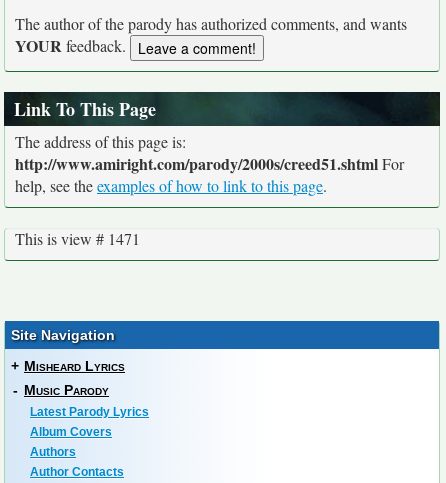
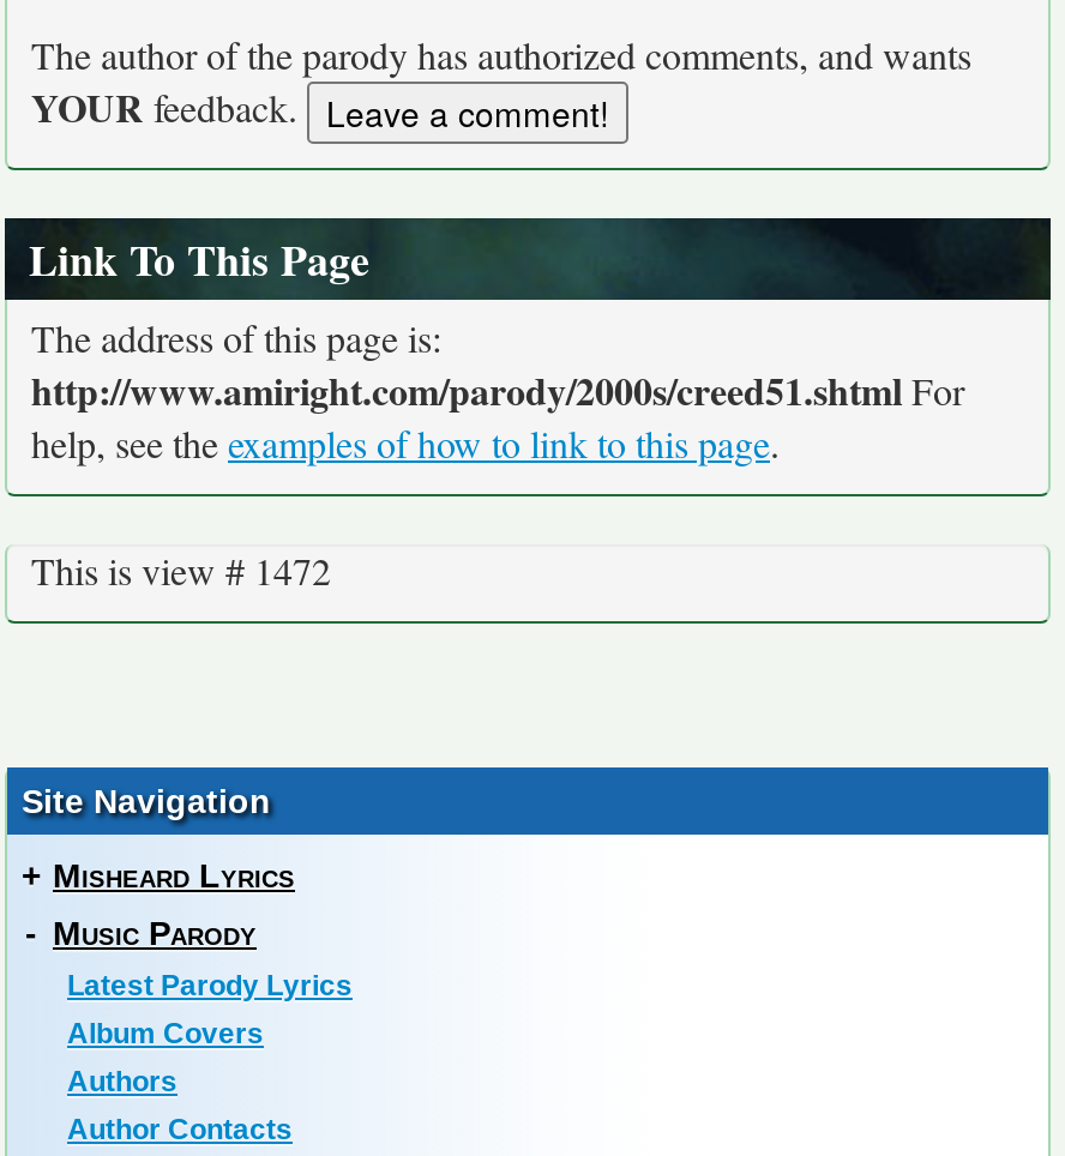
- This is view # 1471
+ This is view # 1472
